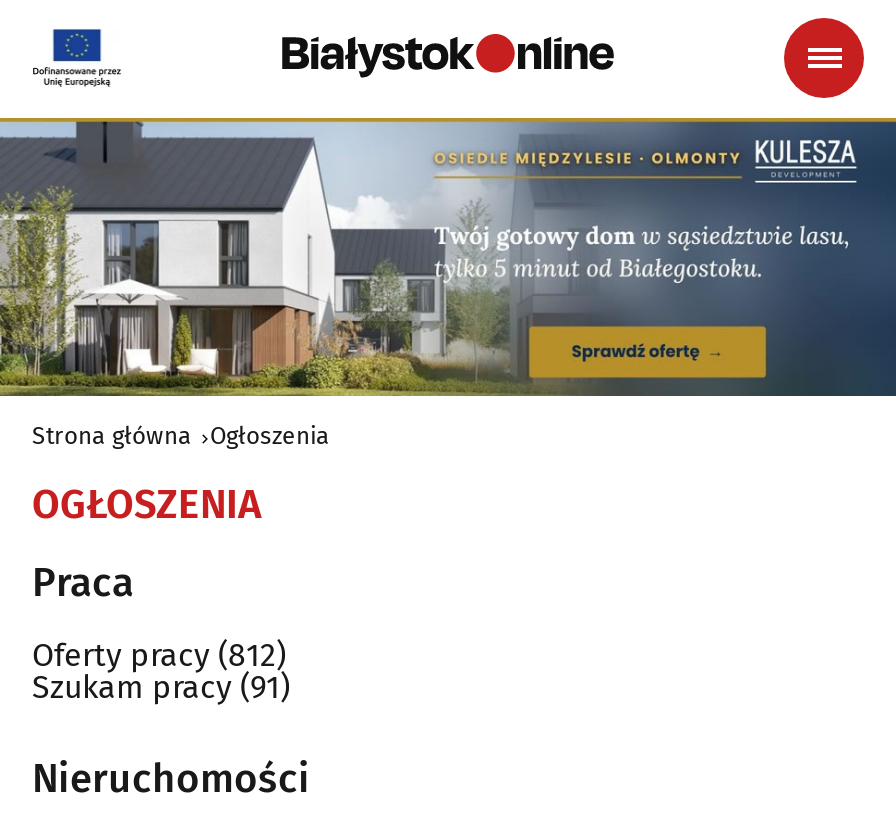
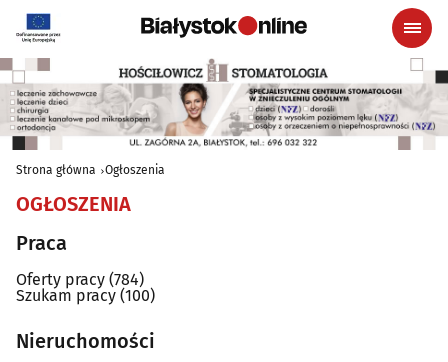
- [image]
+ [image]

- Oferty pracy (812)
+ Oferty pracy (784)

- Szukam pracy(91)
+ Szukam pracy(100)
